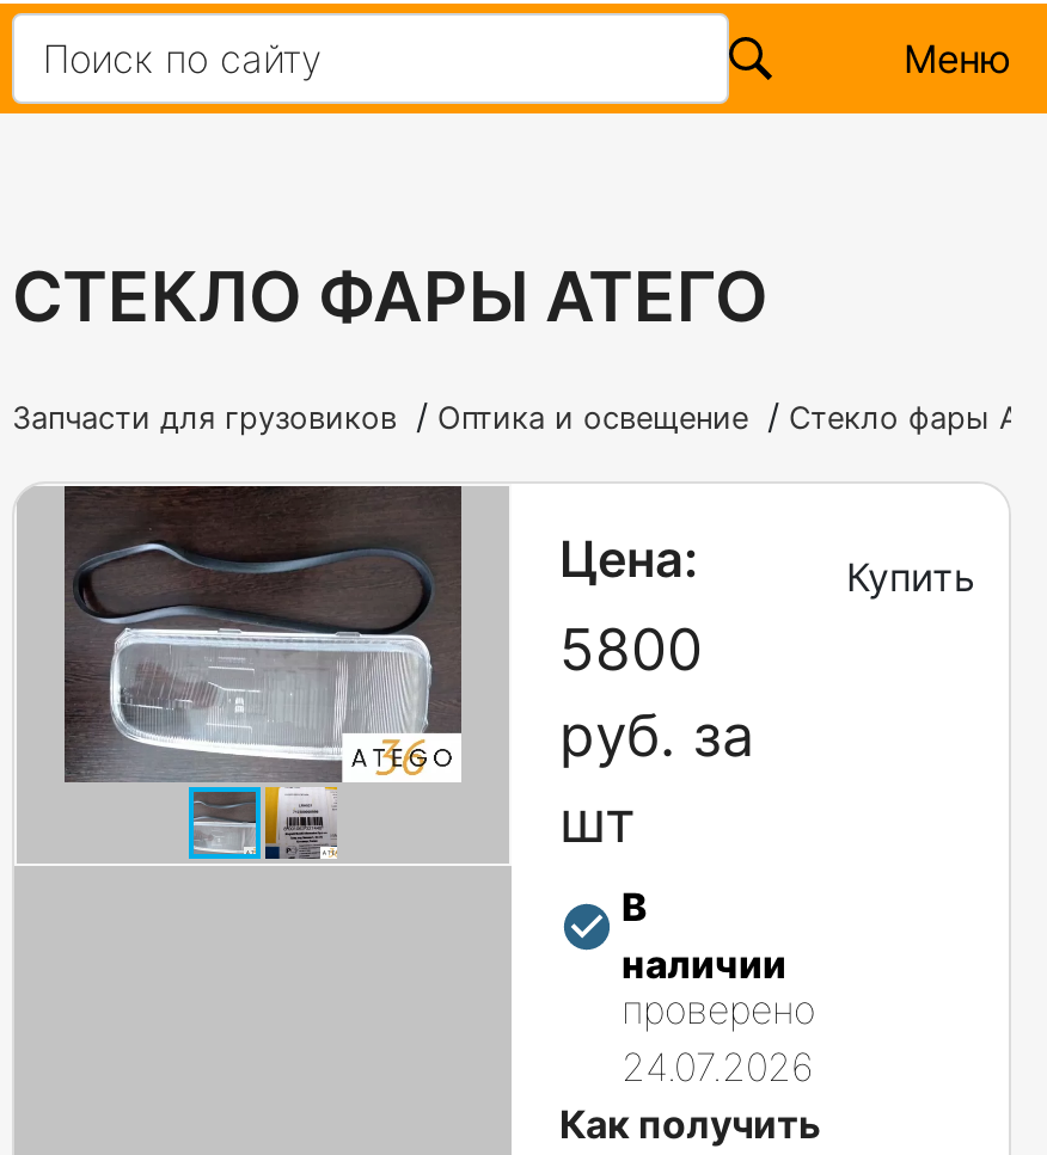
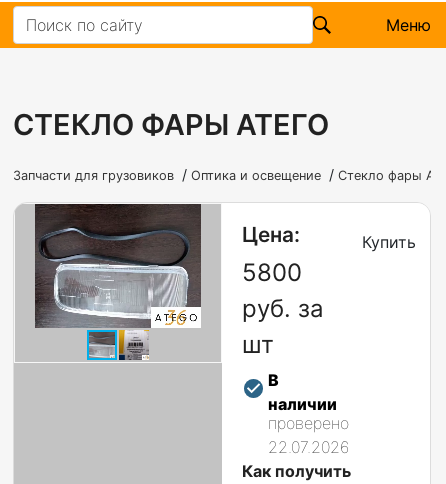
- 24.07.2026
+ 22.07.2026
